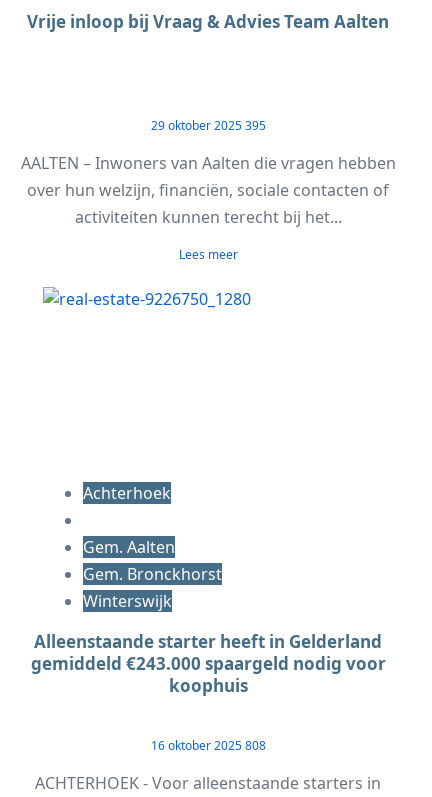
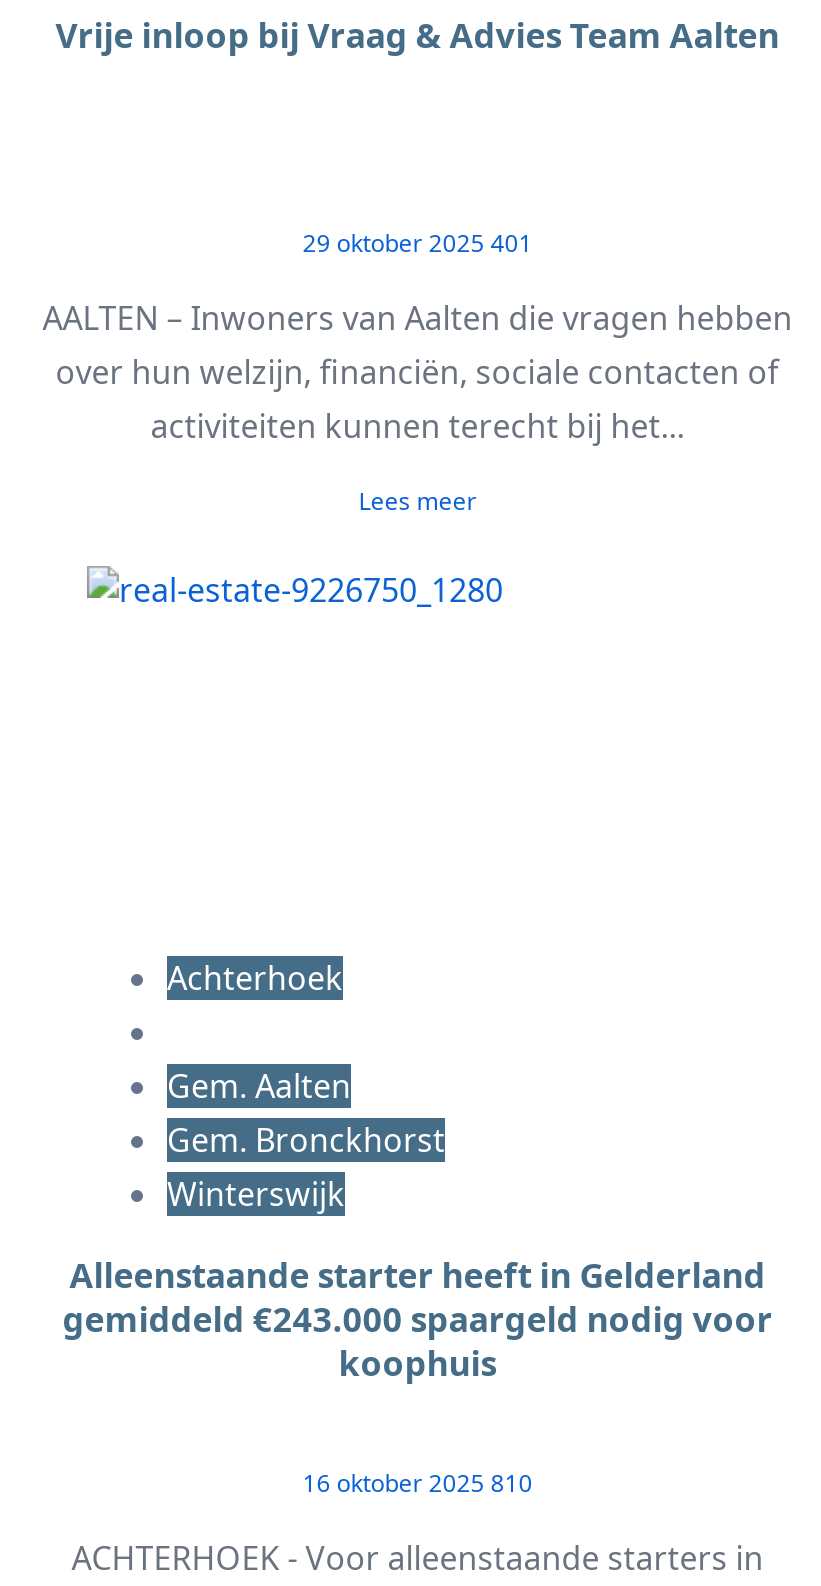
- 29 oktober 2025 395
+ 29 oktober 2025 401

- 16 oktober 2025 808
+ 16 oktober 2025 810
